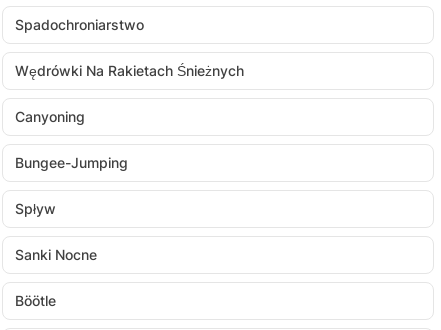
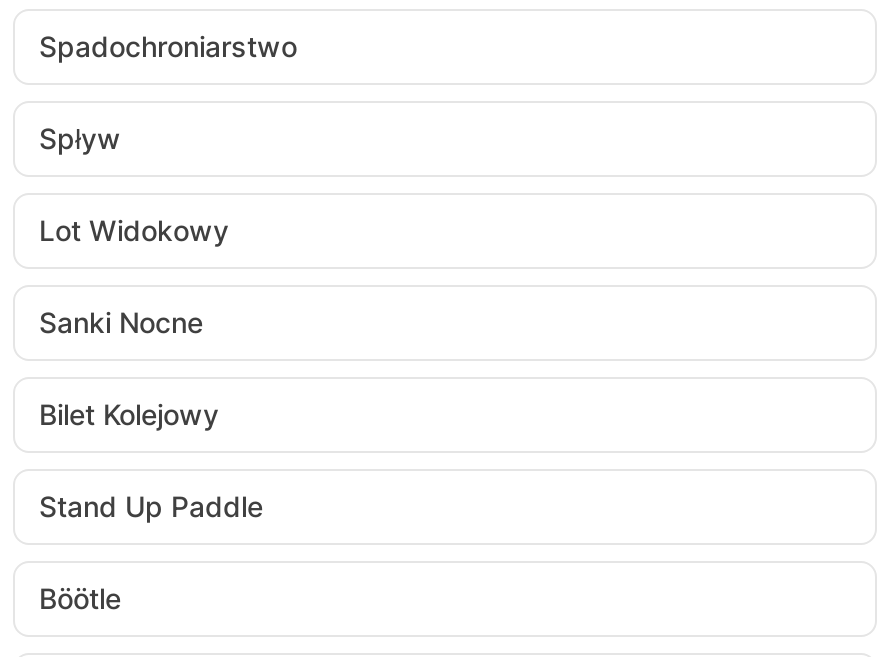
- Wędrówki Na Rakietach Śnieżnych
- Canyoning
- Bungee-Jumping

moved up: Spływ

+ Lot Widokowy

moved up: Sanki Nocne

+ Bilet Kolejowy
+ Stand Up Paddle
